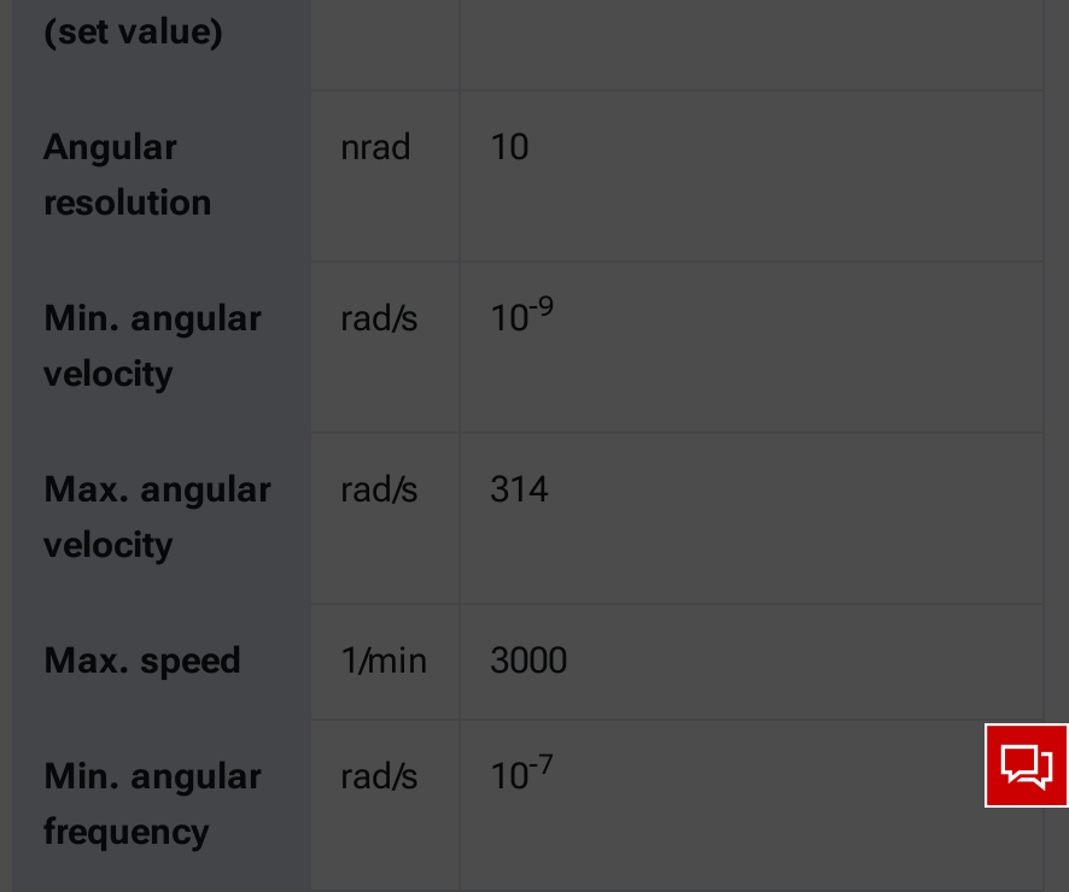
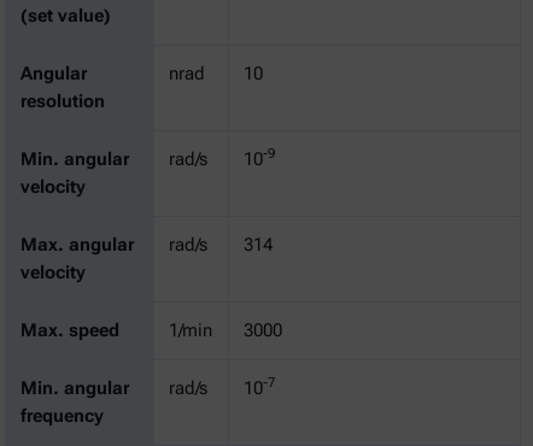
- [image]
